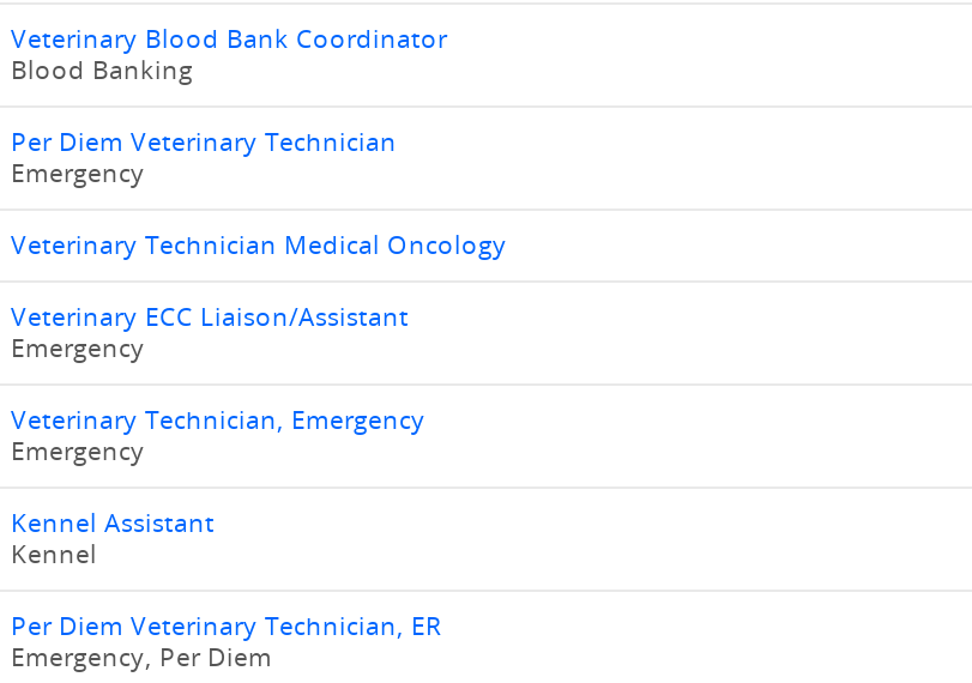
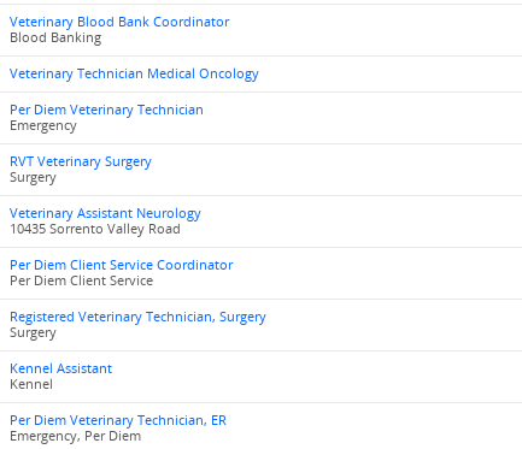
moved up: Veterinary Technician Medical Oncology

- Veterinary ECC Liaison/Assistant
- Emergency
- Veterinary Technician, Emergency
- Emergency
+ RVT Veterinary Surgery
+ Surgery
+ Veterinary Assistant Neurology
+ 10435 Sorrento Valley Road
+ Per Diem Client Service Coordinator
+ Per Diem Client Service
+ Registered Veterinary Technician, Surgery
+ Surgery
